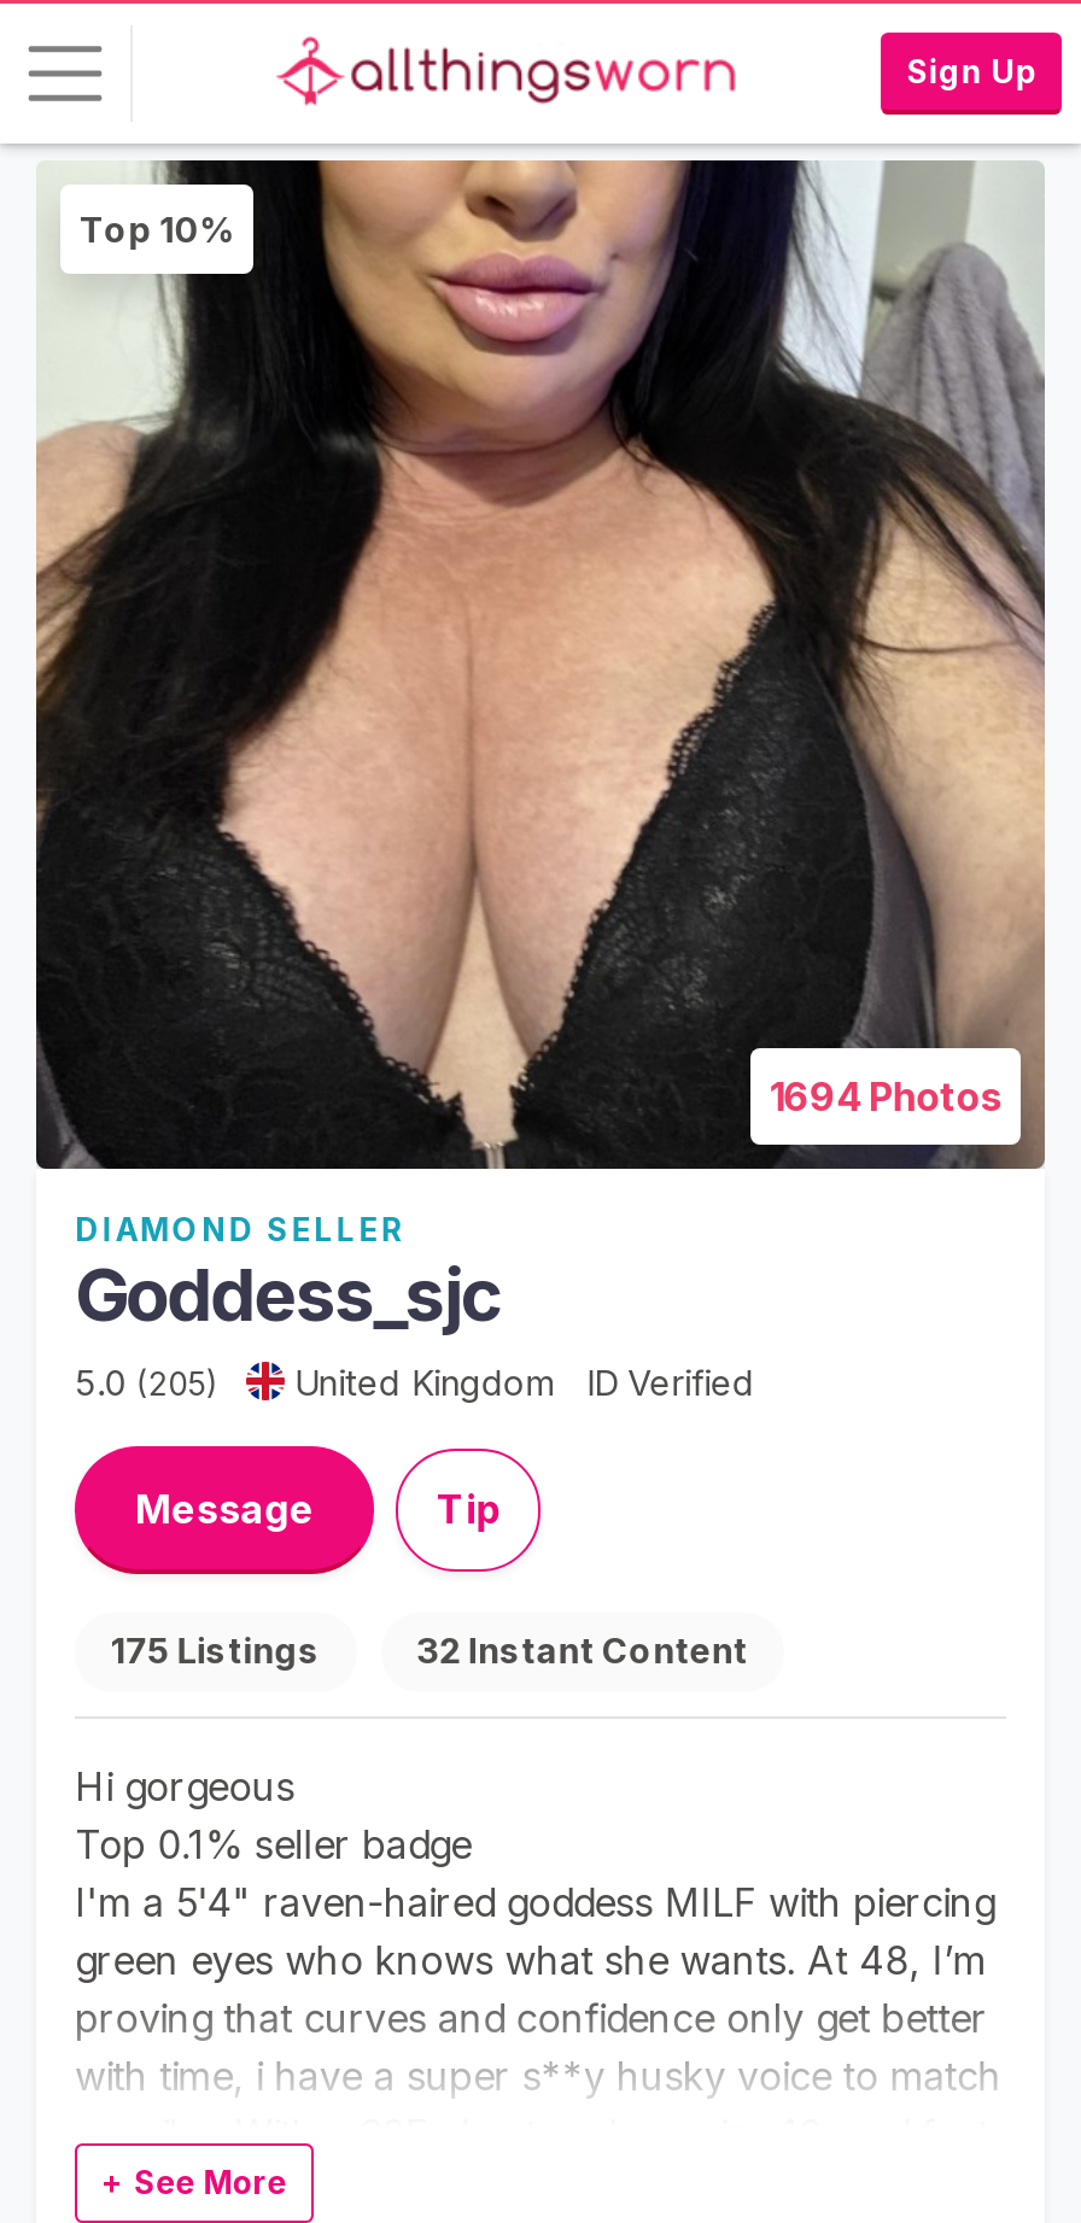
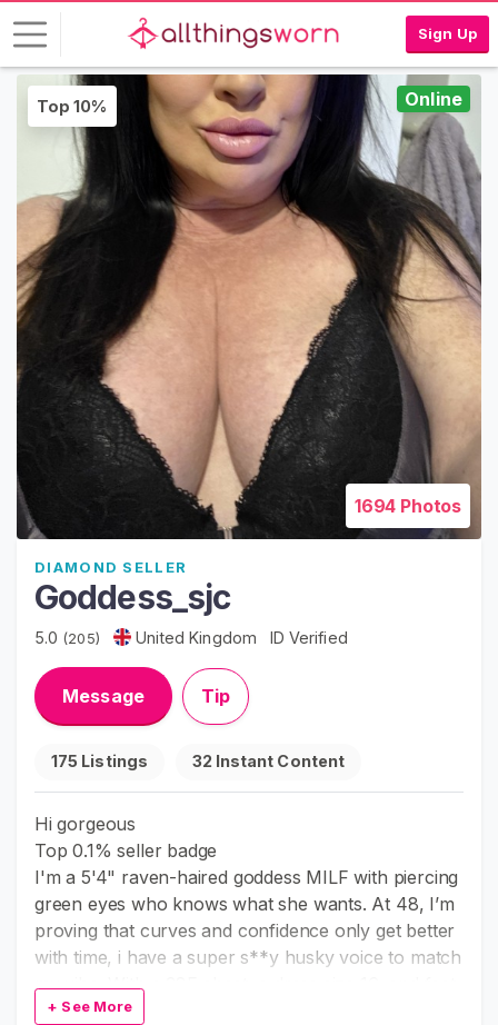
+ Online
